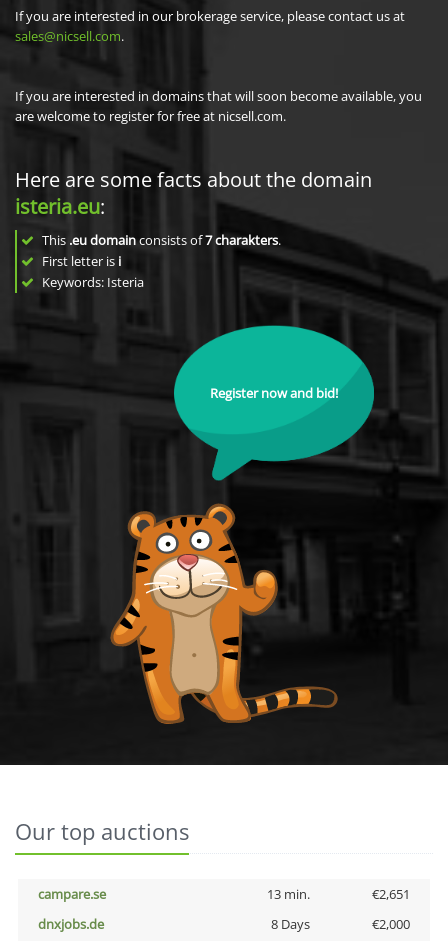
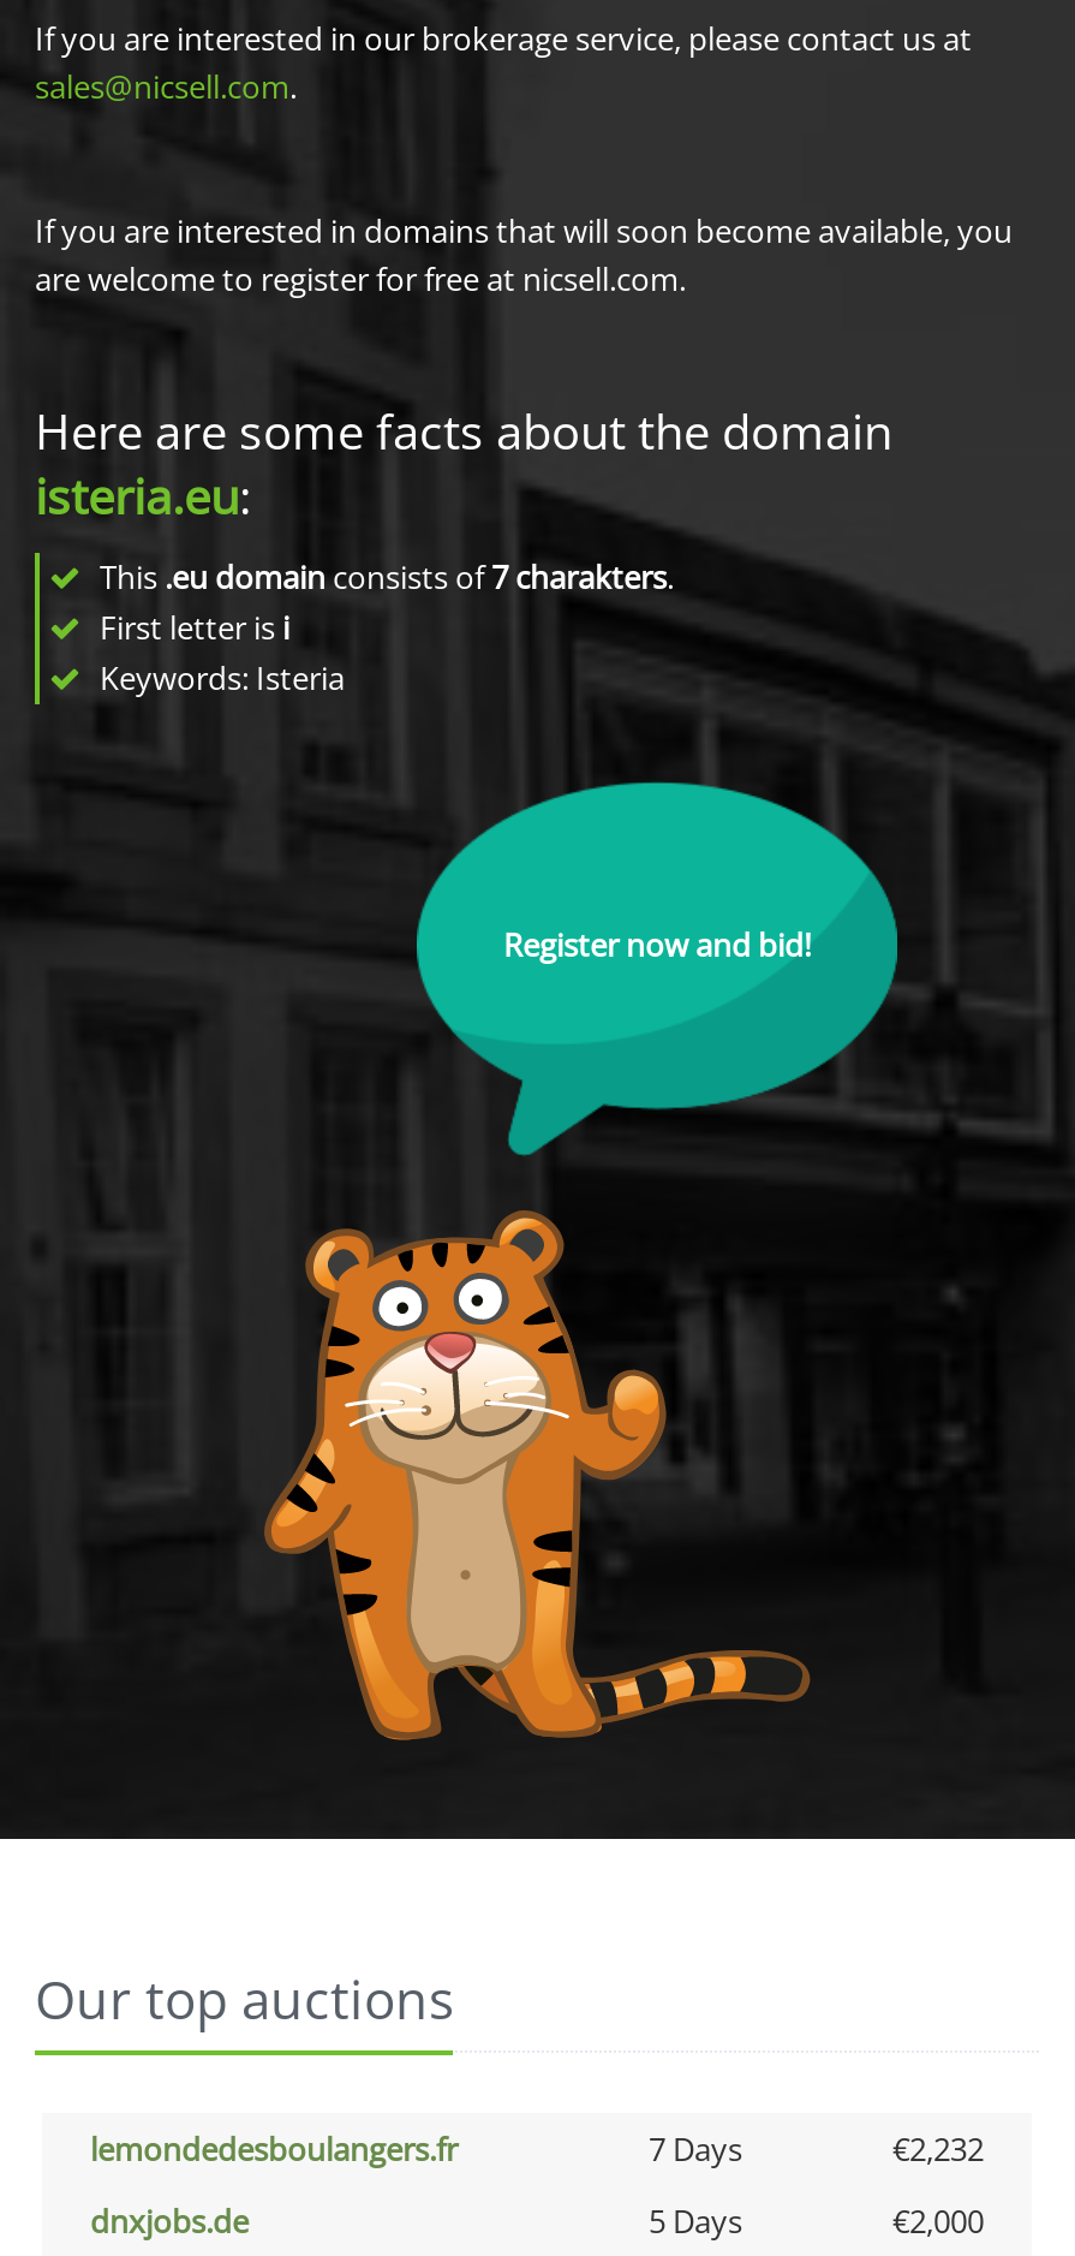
- campare.se
- 13 min.
- €2,651
+ lemondedesboulangers.fr
+ 7 Days
+ €2,232

- 8 Days
+ 5 Days
